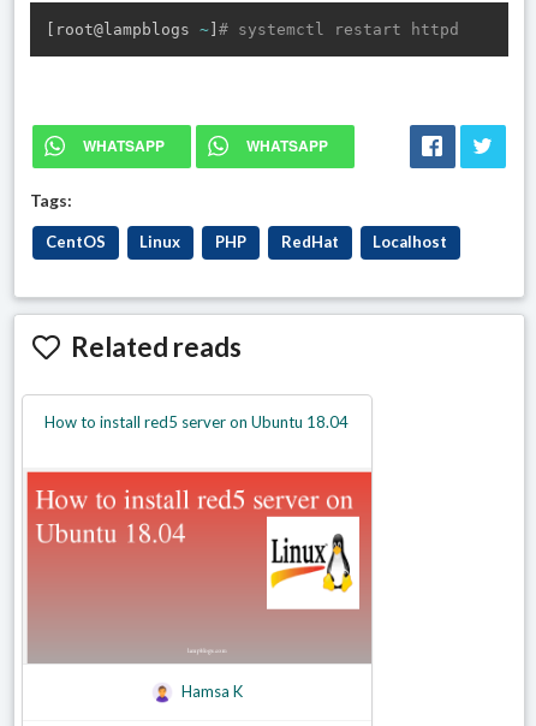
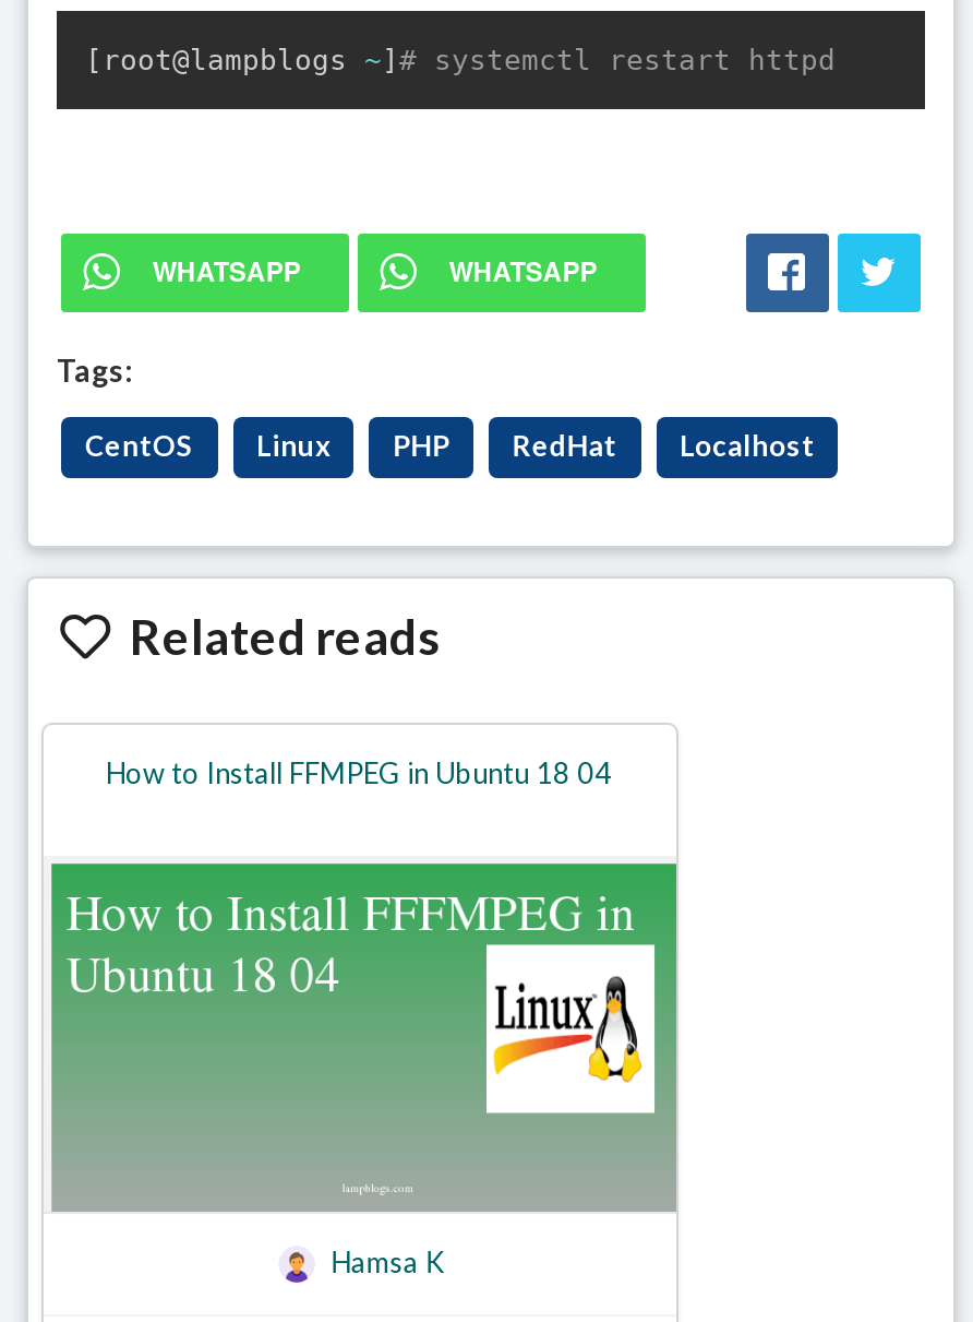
- How to install red5 server on Ubuntu 18.04
+ How to Install FFMPEG in Ubuntu 18 04

- [image]
+ [image]
